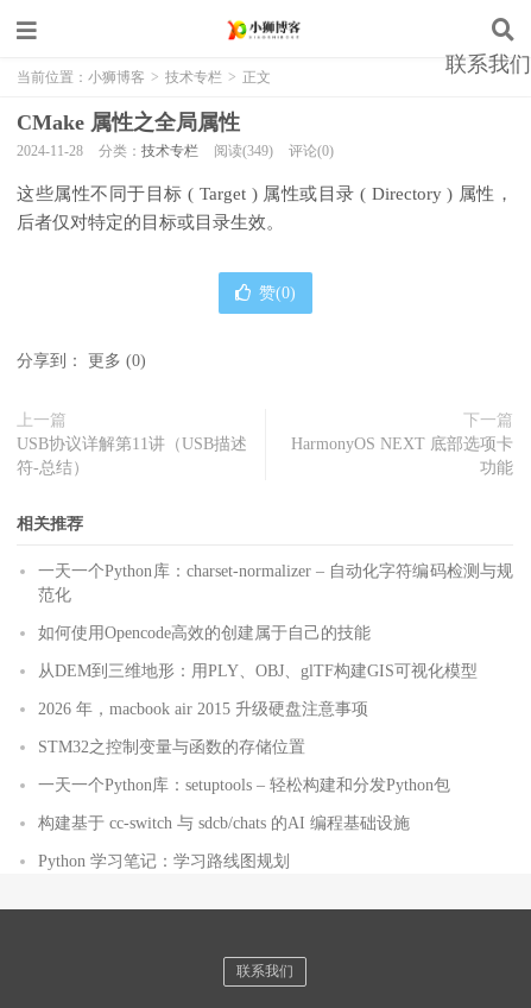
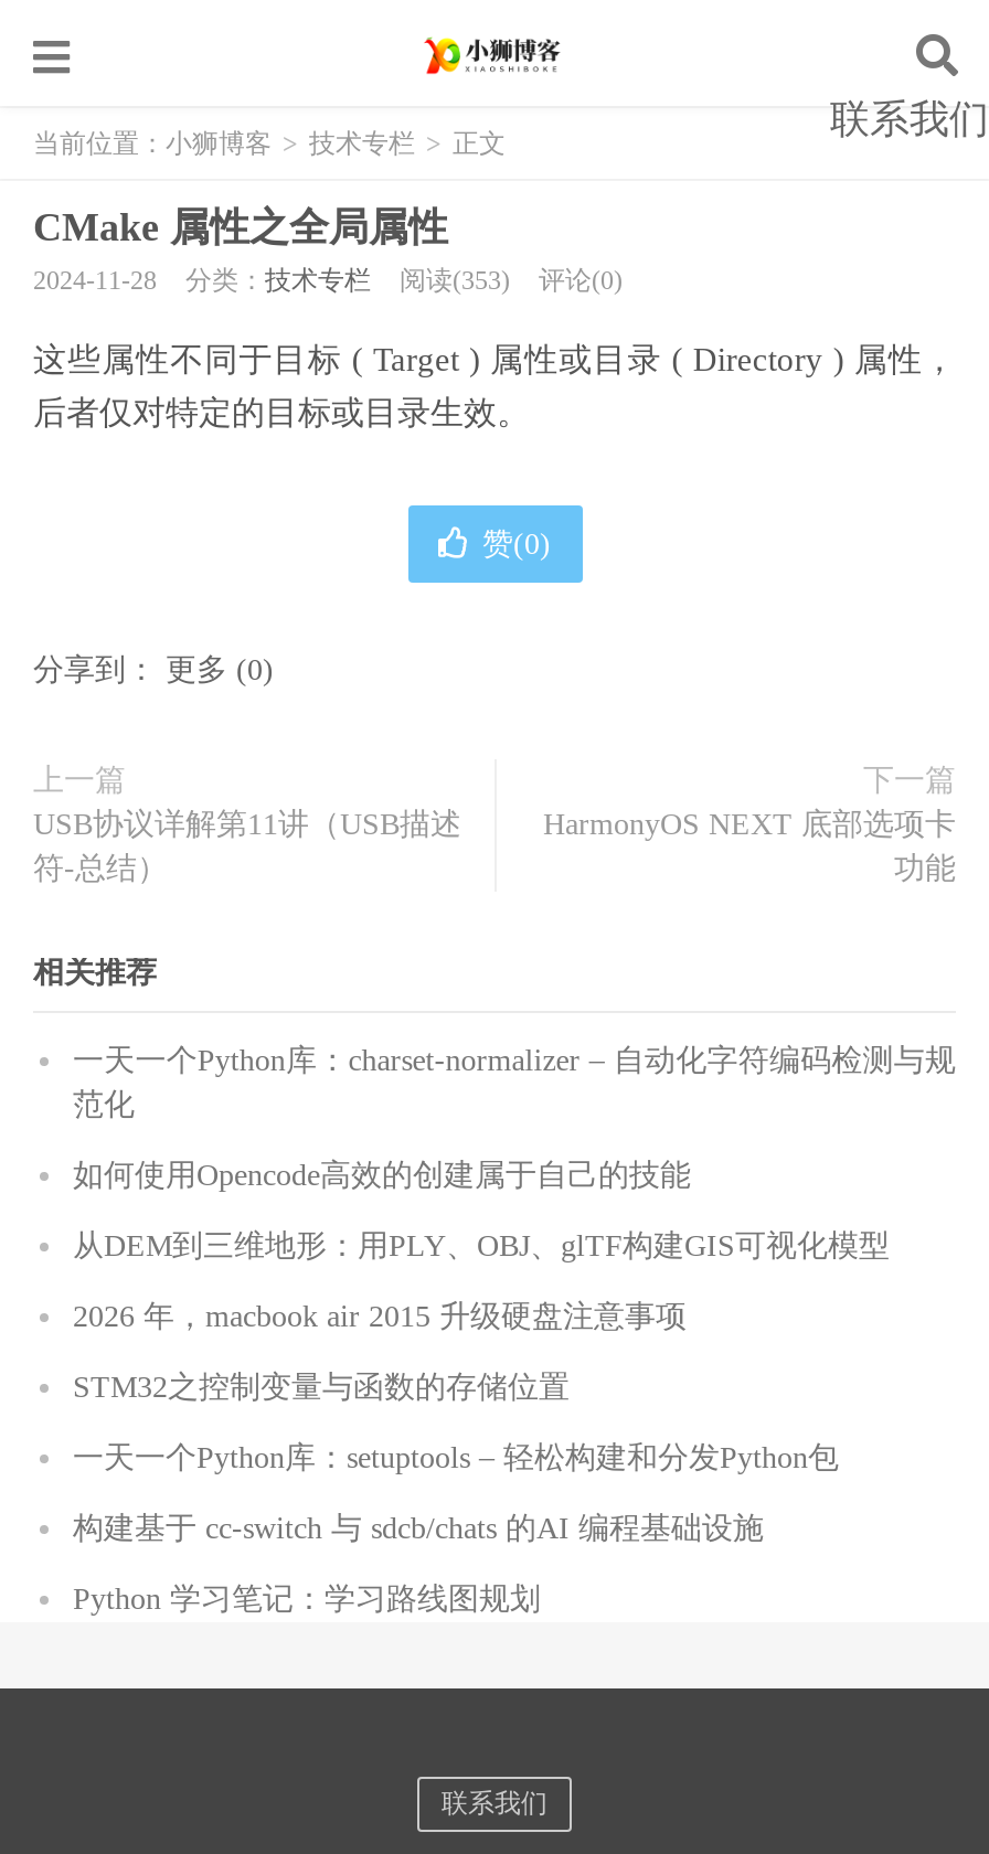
- 2024-11-28 分类：技术专栏 阅读(349) 评论(0)
+ 2024-11-28 分类：技术专栏 阅读(353) 评论(0)
